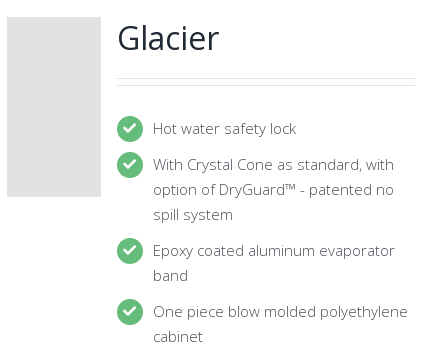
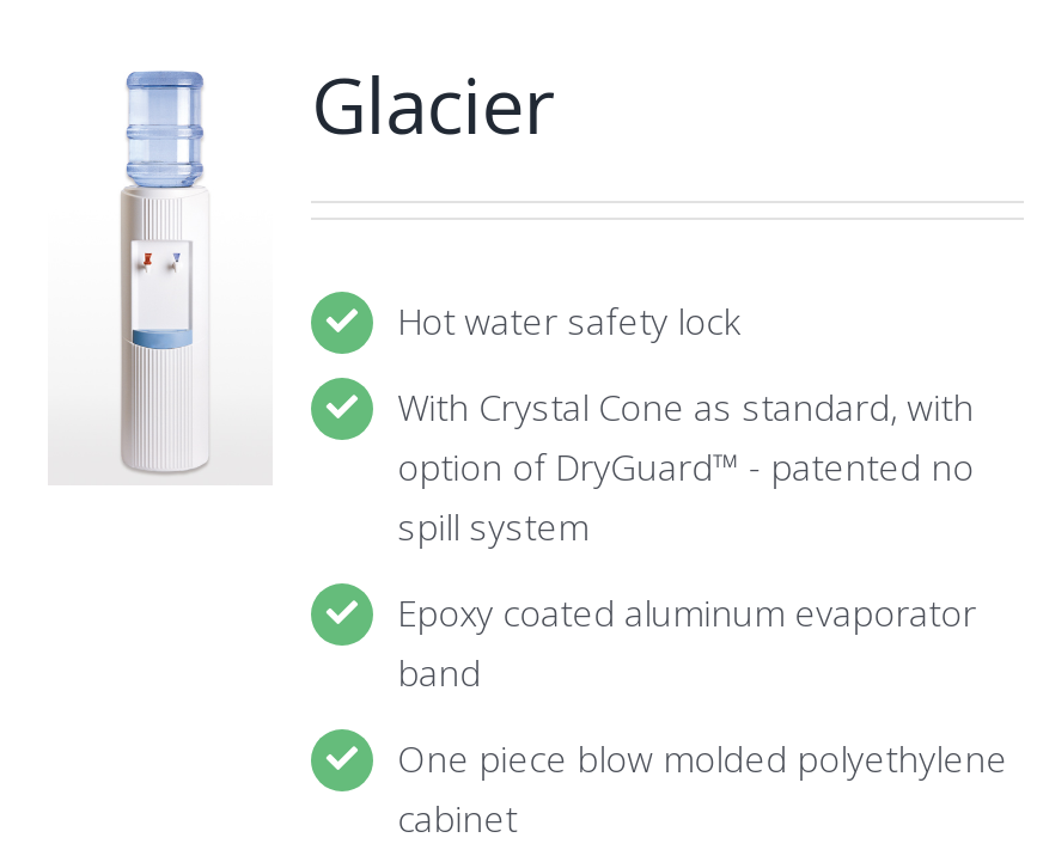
+ [image]
